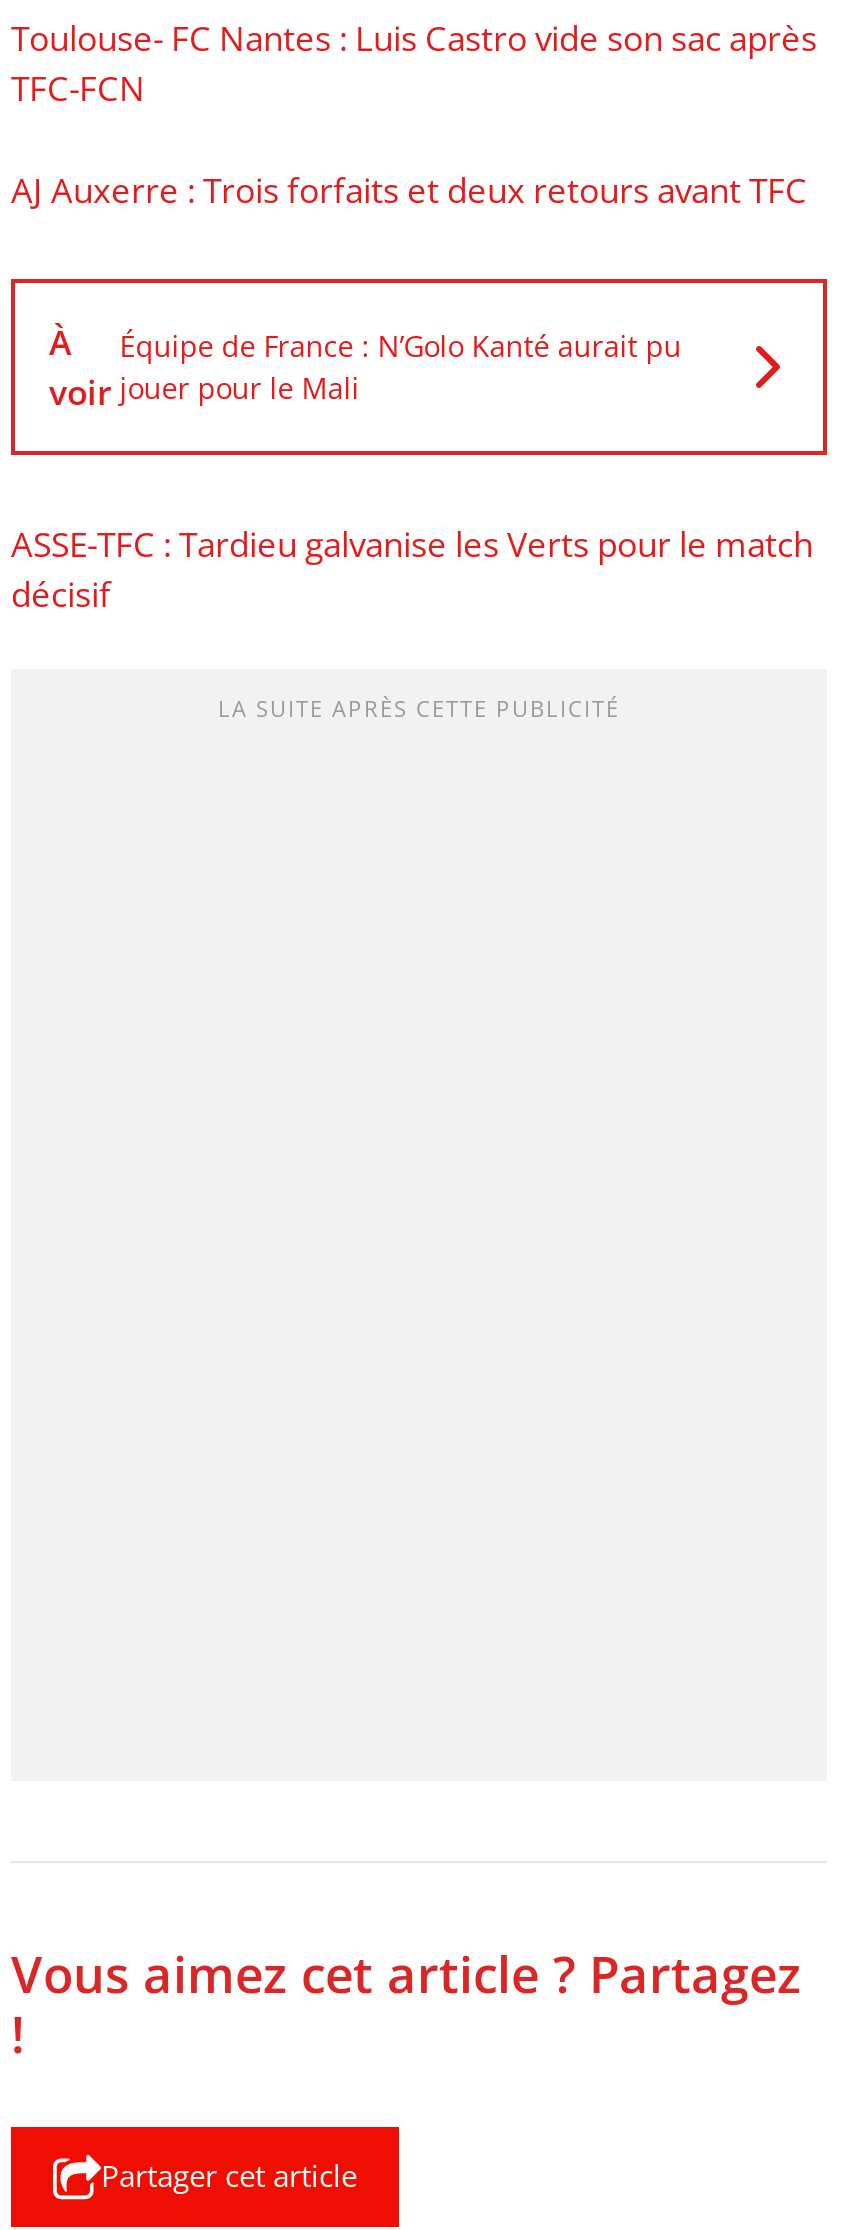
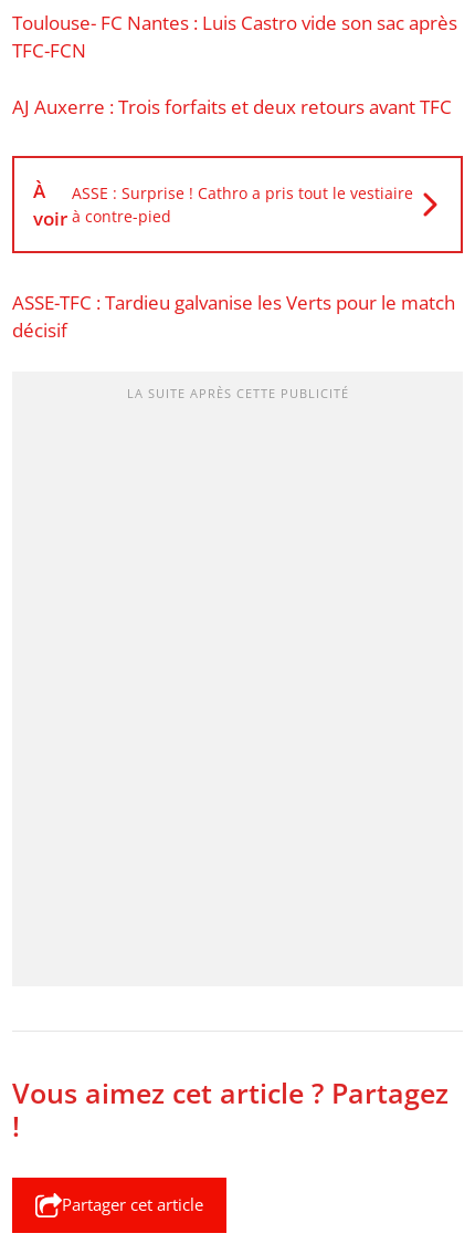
- Équipe de France : N’Golo Kanté aurait pu
- jouer pour le Mali
+ ASSE : Surprise ! Cathro a pris tout le vestiaire
+ à contre-pied
